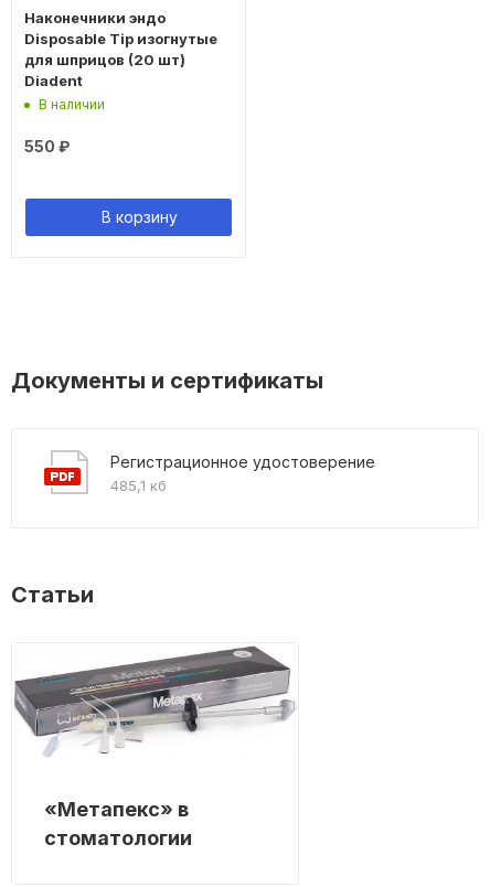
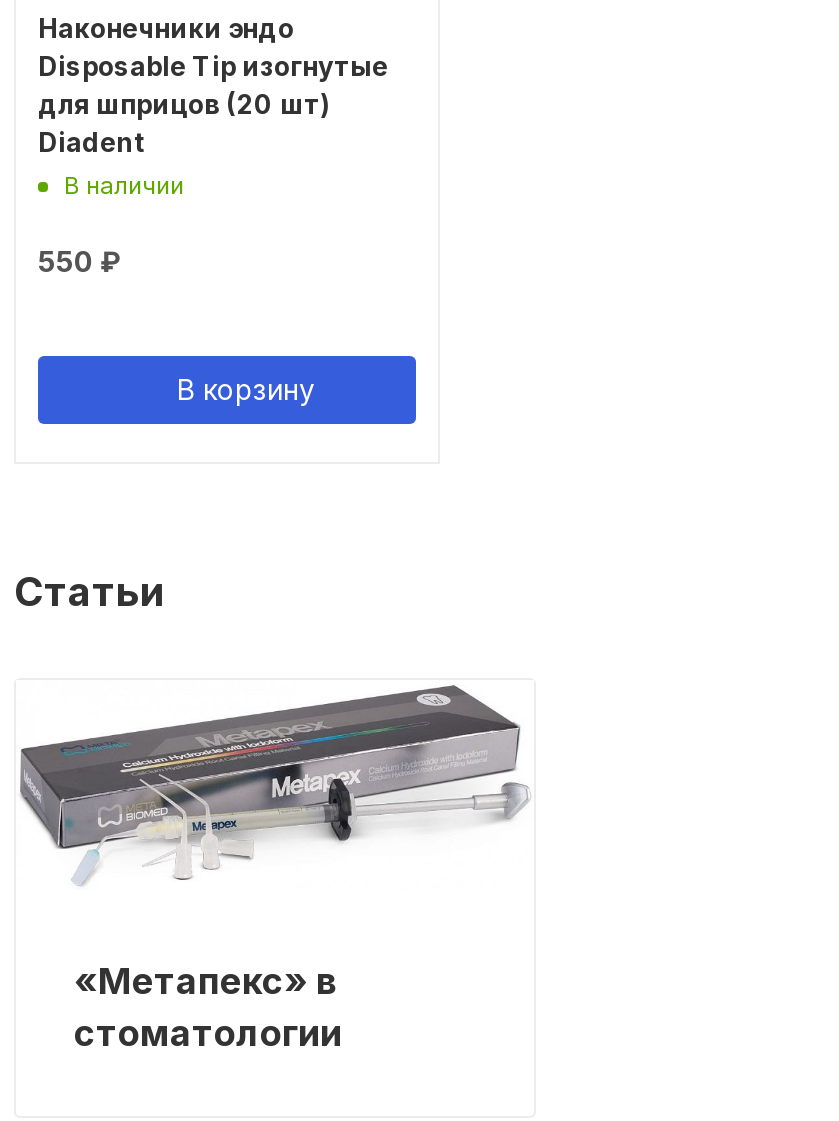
- [image]
- Документы и сертификаты
- Регистрационное удостоверение
- 485,1 кб
